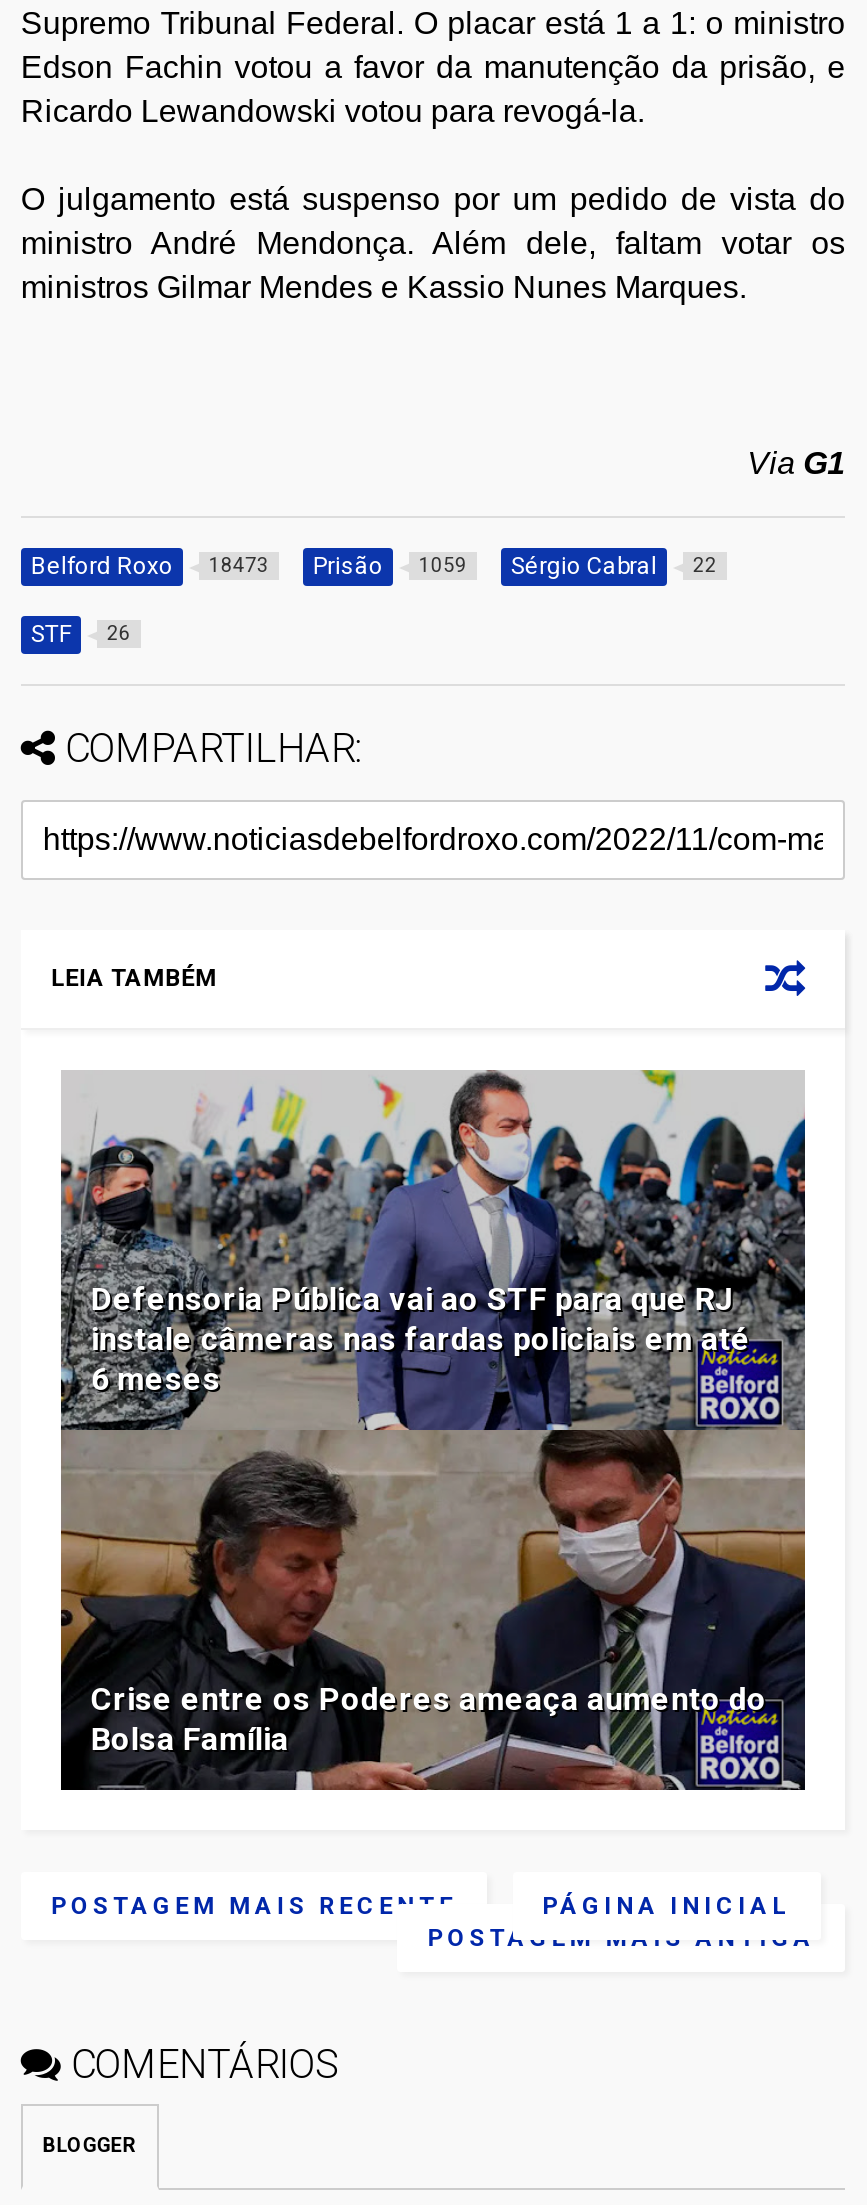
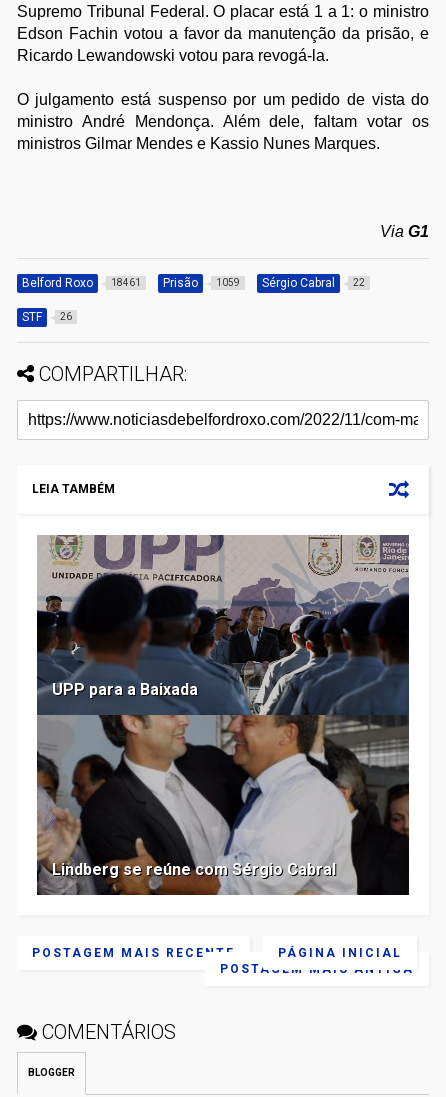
- Belford Roxo 18473 Prisão 1059 Sérgio Cabral 22
+ Belford Roxo 18461 Prisão 1059 Sérgio Cabral 22

- [image]
- Defensoria Pública vai ao STF para que RJ
- instale câmeras nas fardas policiais em até
- 6 meses
+ [image]
+ UPP para a Baixada

- Crise entre os Poderes ameaça aumento do
- Bolsa Família
+ Lindberg se reúne com Sérgio Cabral
